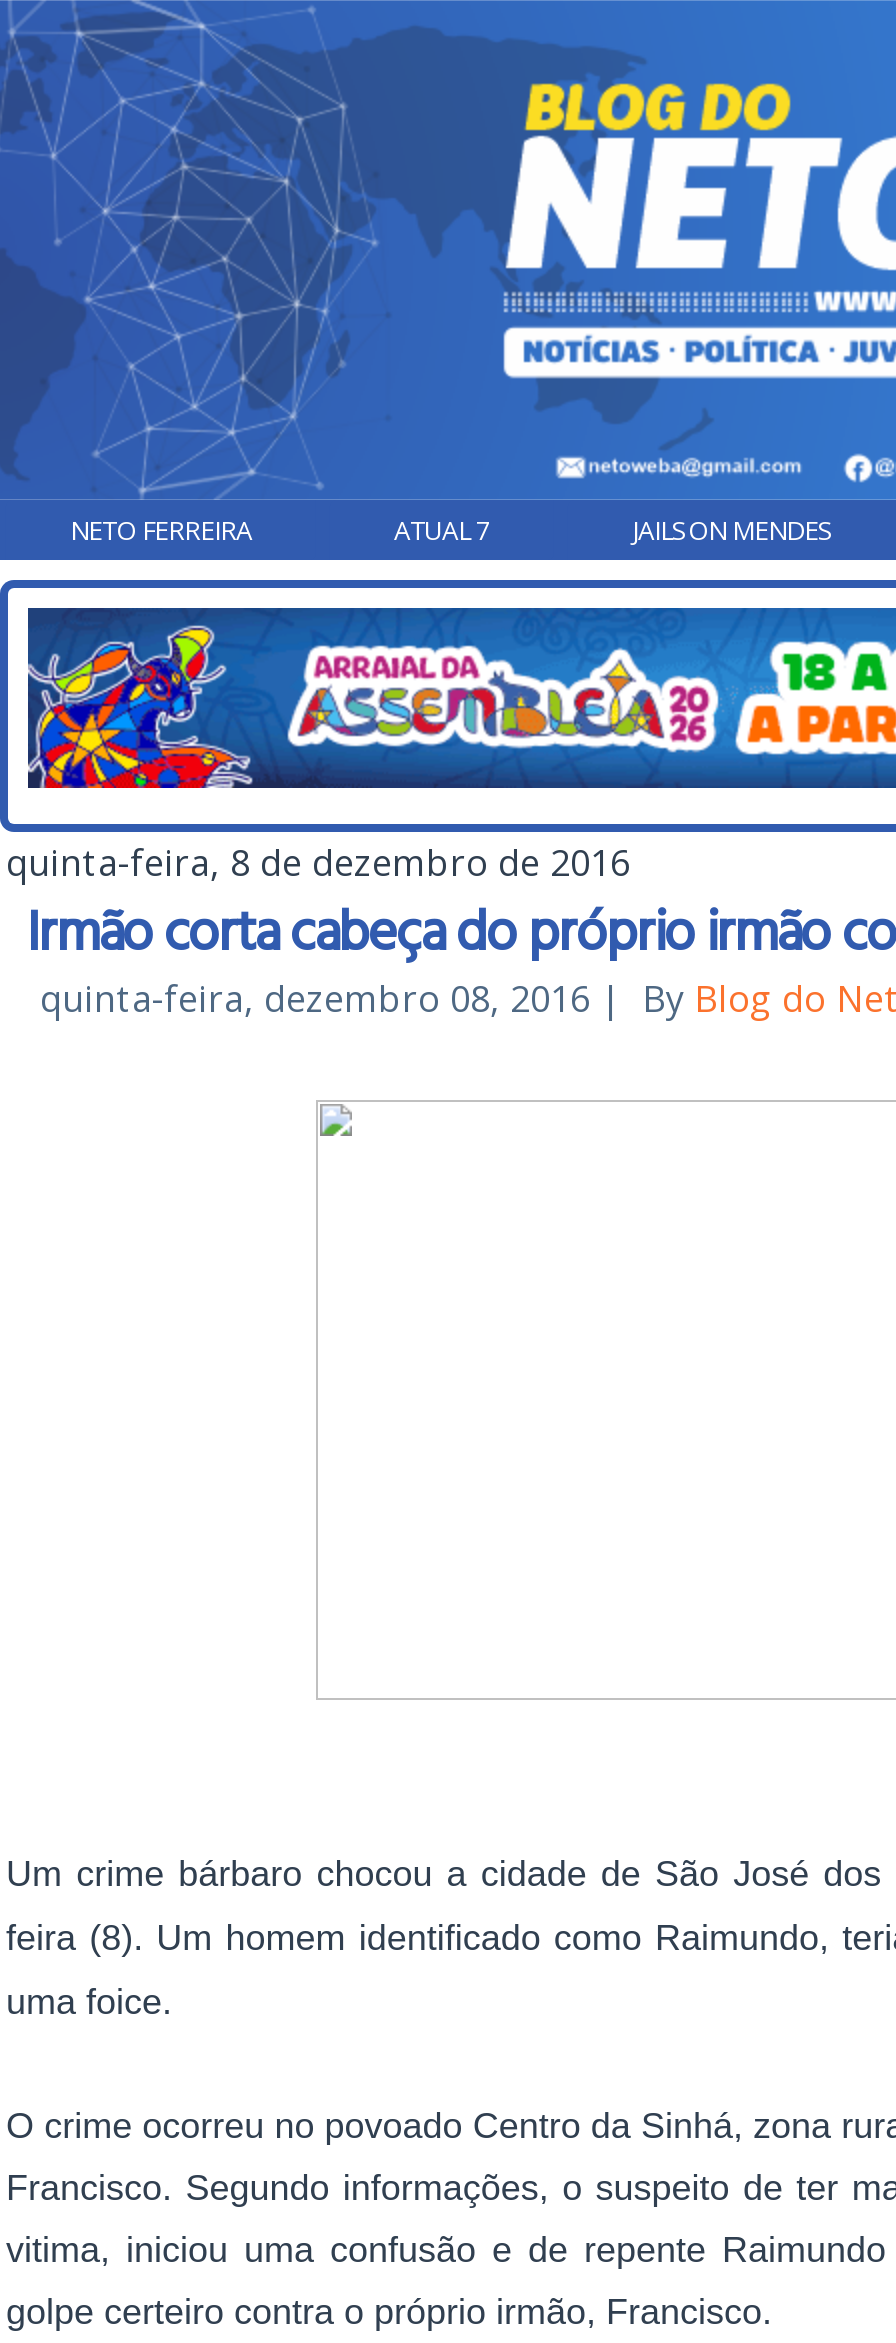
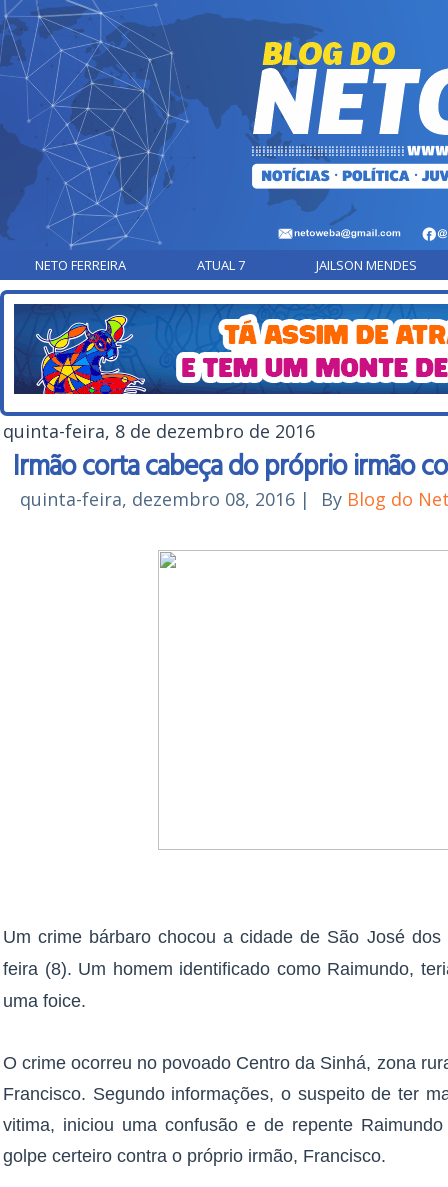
- [image]
+ [image]
